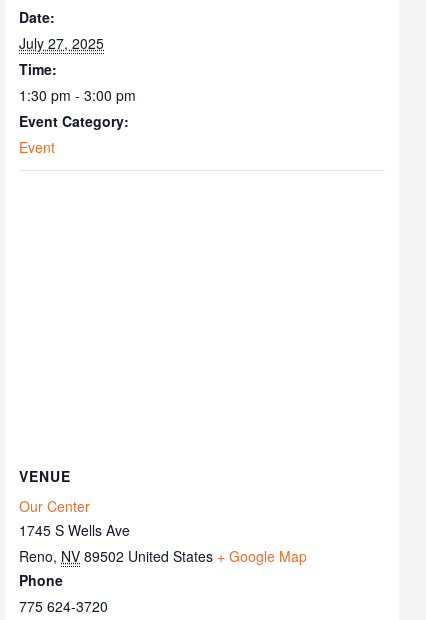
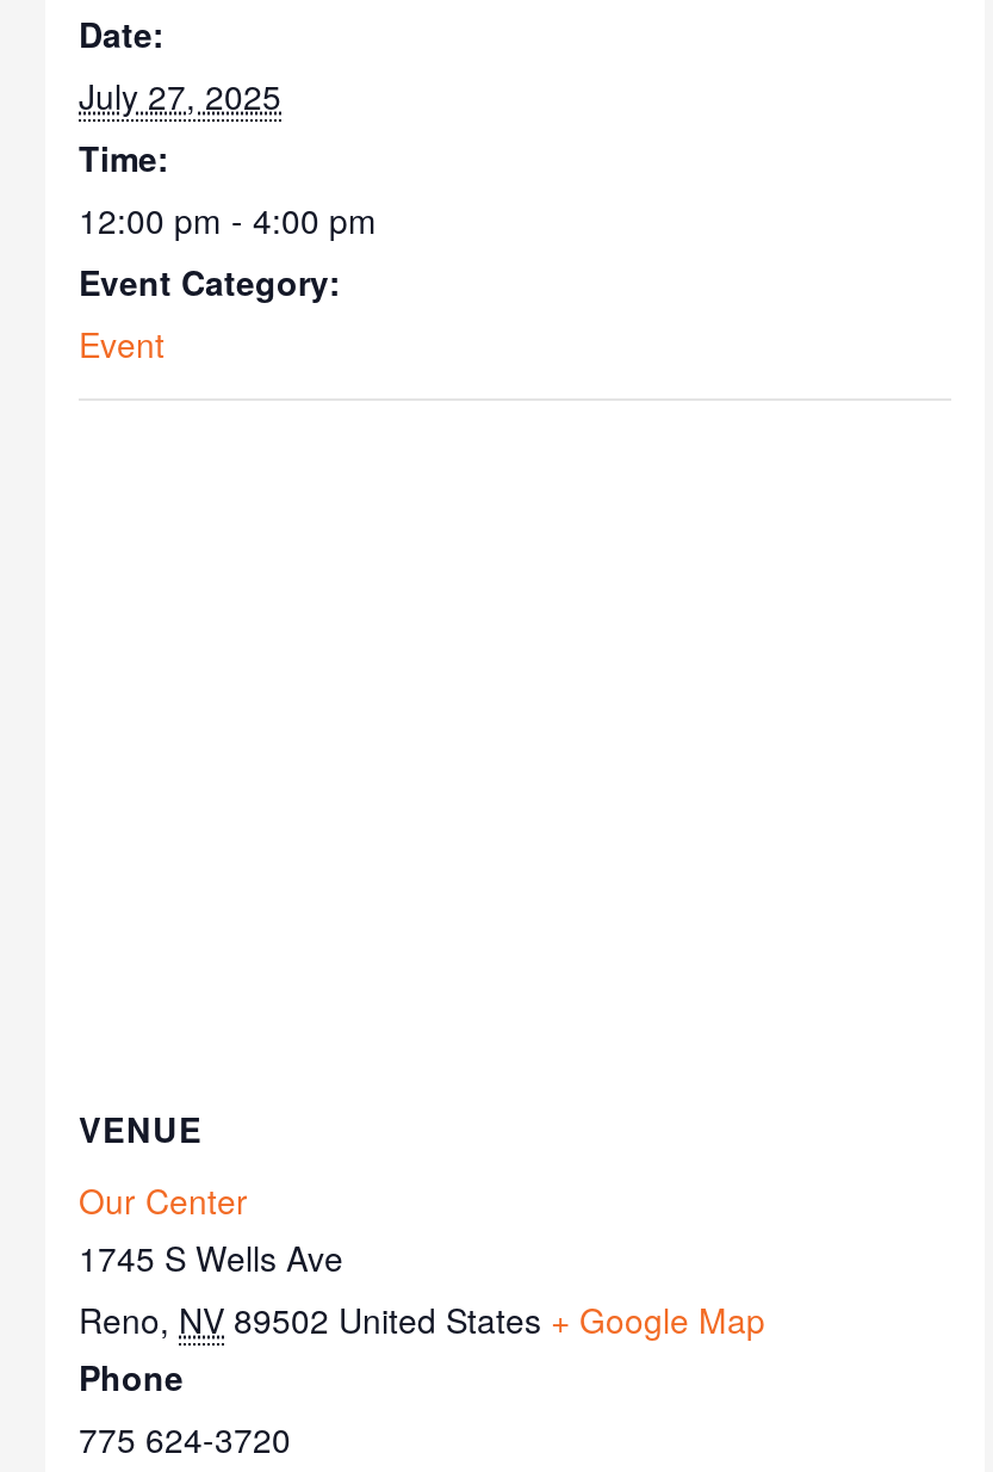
- 1:30 pm - 3:00 pm
+ 12:00 pm - 4:00 pm
